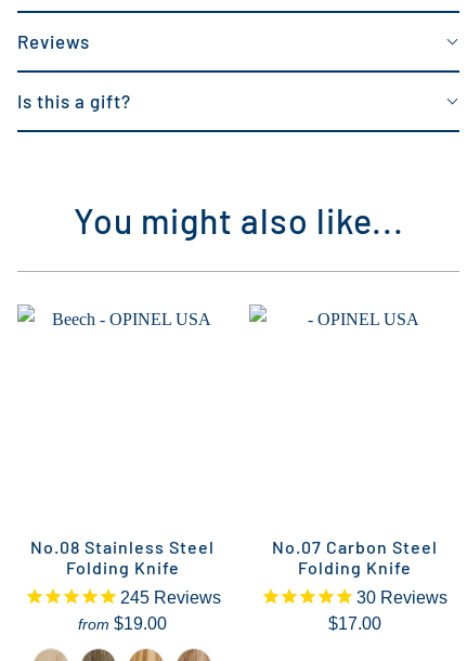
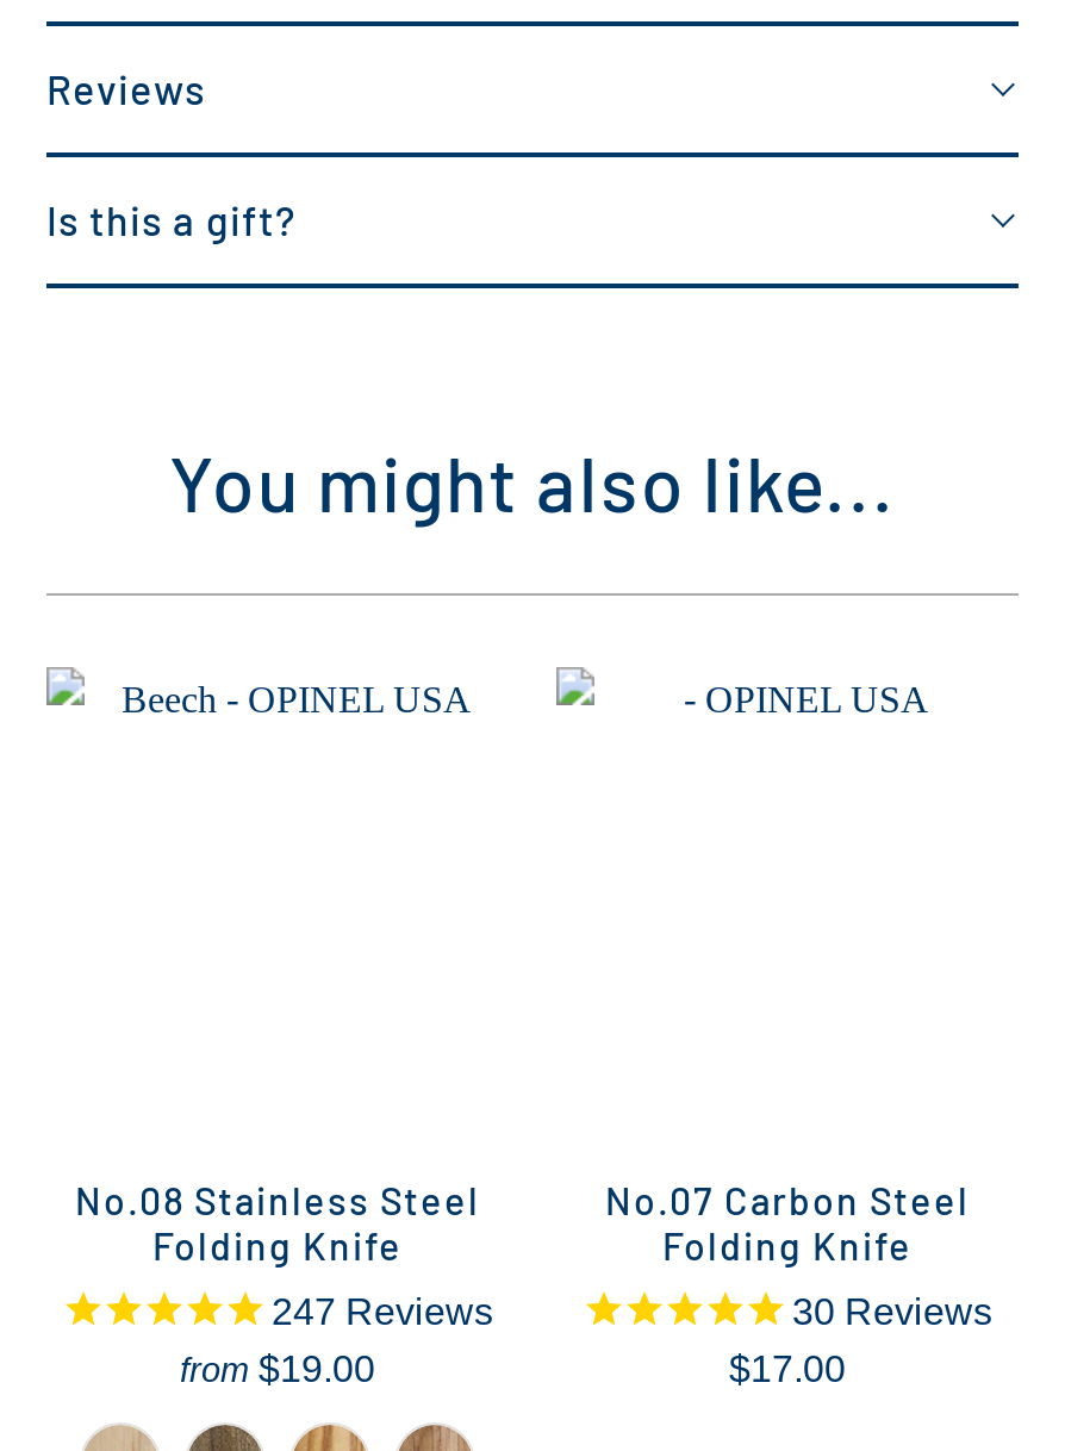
- 245 Reviews
+ 247 Reviews
